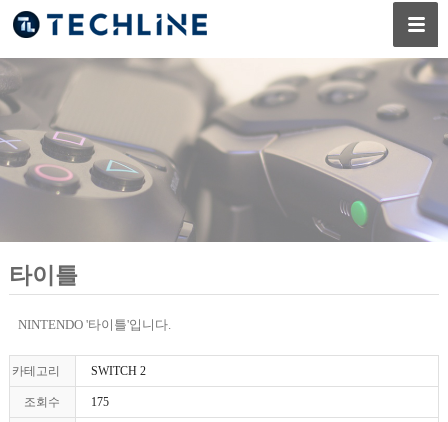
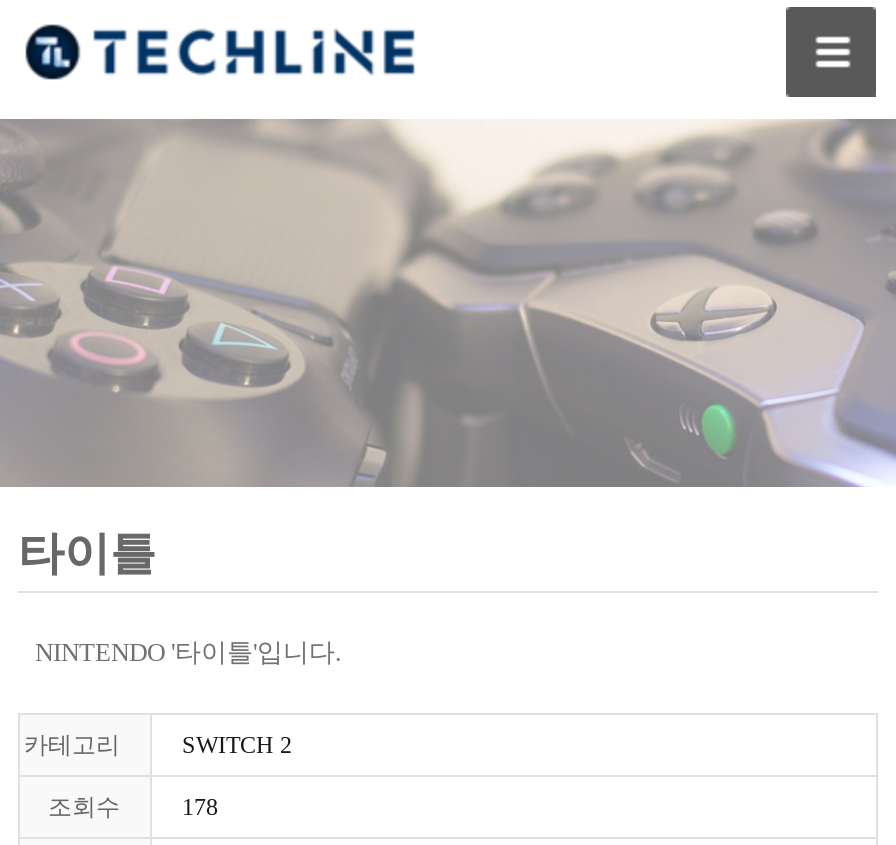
- 175
+ 178
